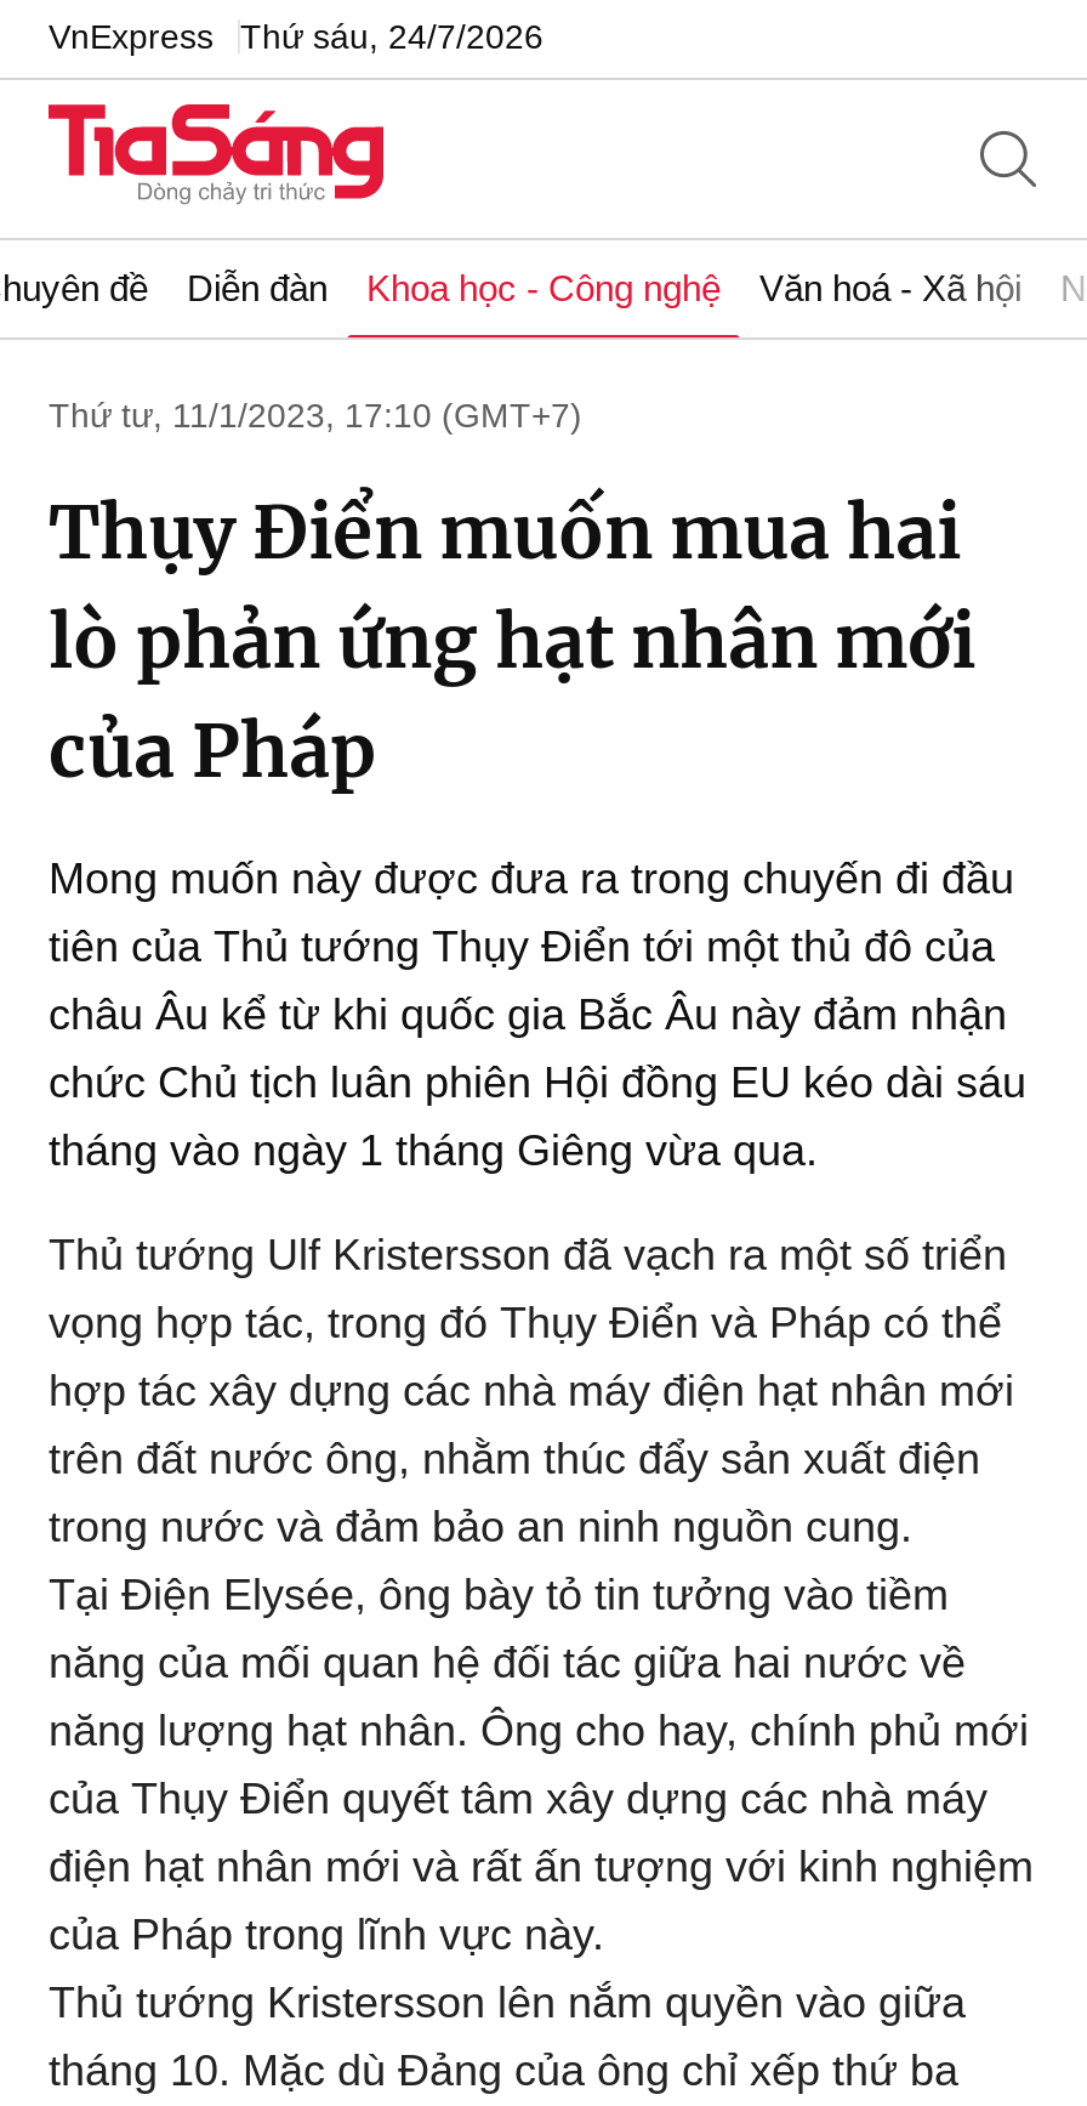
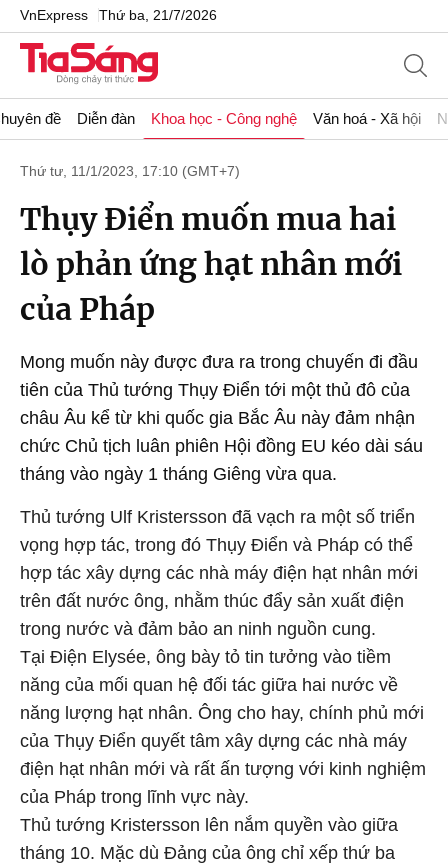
- VnExpress Thứ sáu, 24/7/2026
+ VnExpress Thứ ba, 21/7/2026
